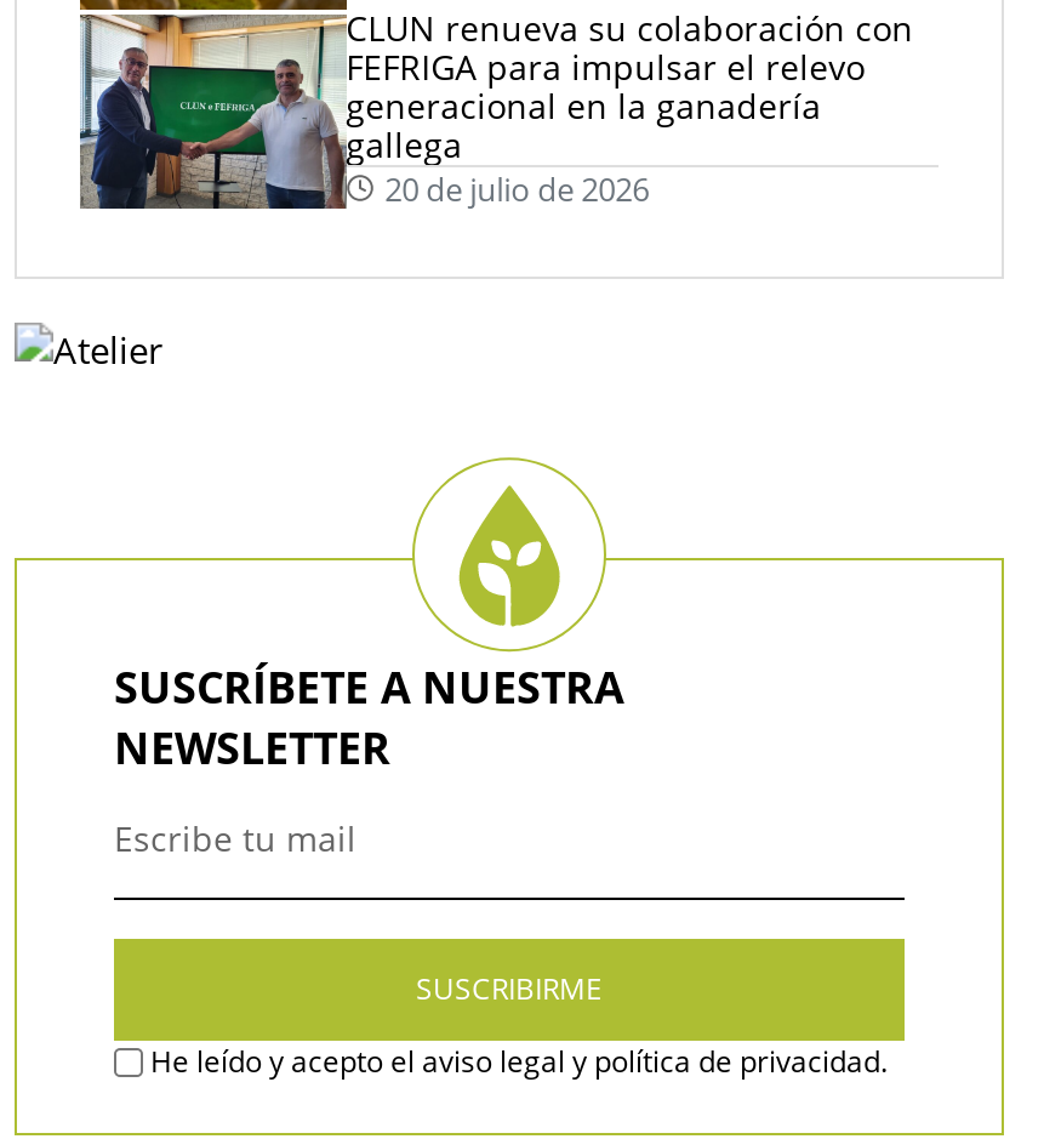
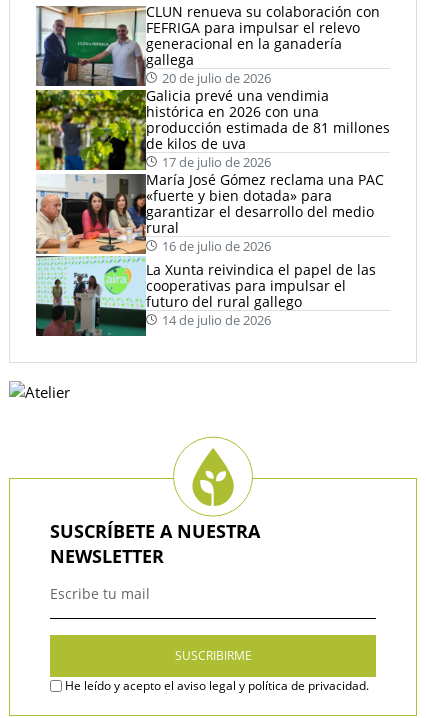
+ [image]
+ Galicia prevé una vendimia
+ histórica en 2026 con una
+ producción estimada de 81 millones
+ de kilos de uva

+ María José Gómez reclama una PAC
+ «fuerte y bien dotada» para
+ garantizar el desarrollo del medio
+ rural

+ La Xunta reivindica el papel de las
+ cooperativas para impulsar el
+ futuro del rural gallego

+ 17 de julio de 2026

+ 16 de julio de 2026

+ 14 de julio de 2026
